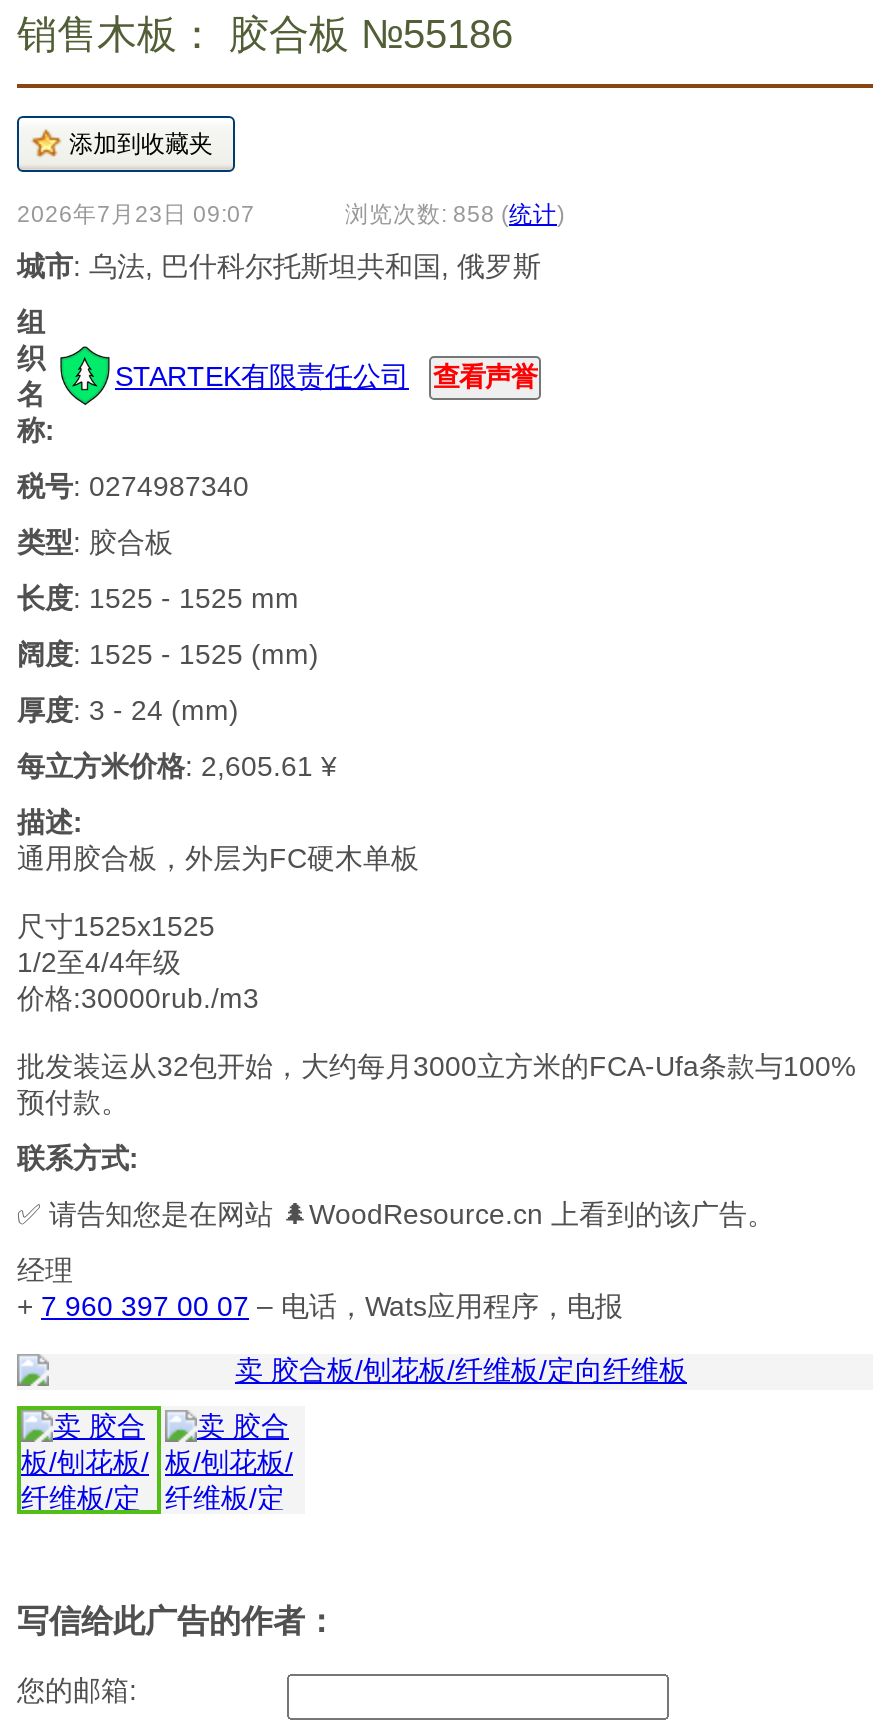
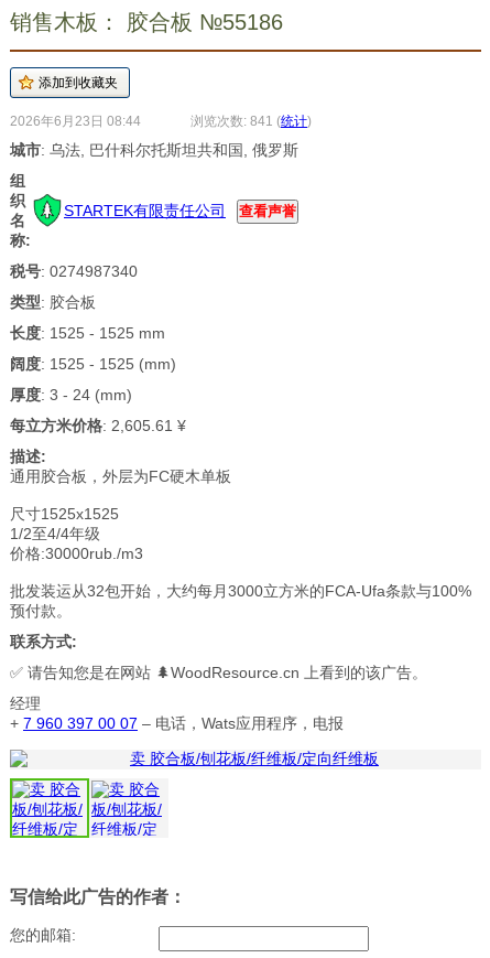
- 2026年7月23日 09:07
+ 2026年6月23日 08:44

- 浏览次数: 858 (统计)
+ 浏览次数: 841 (统计)
